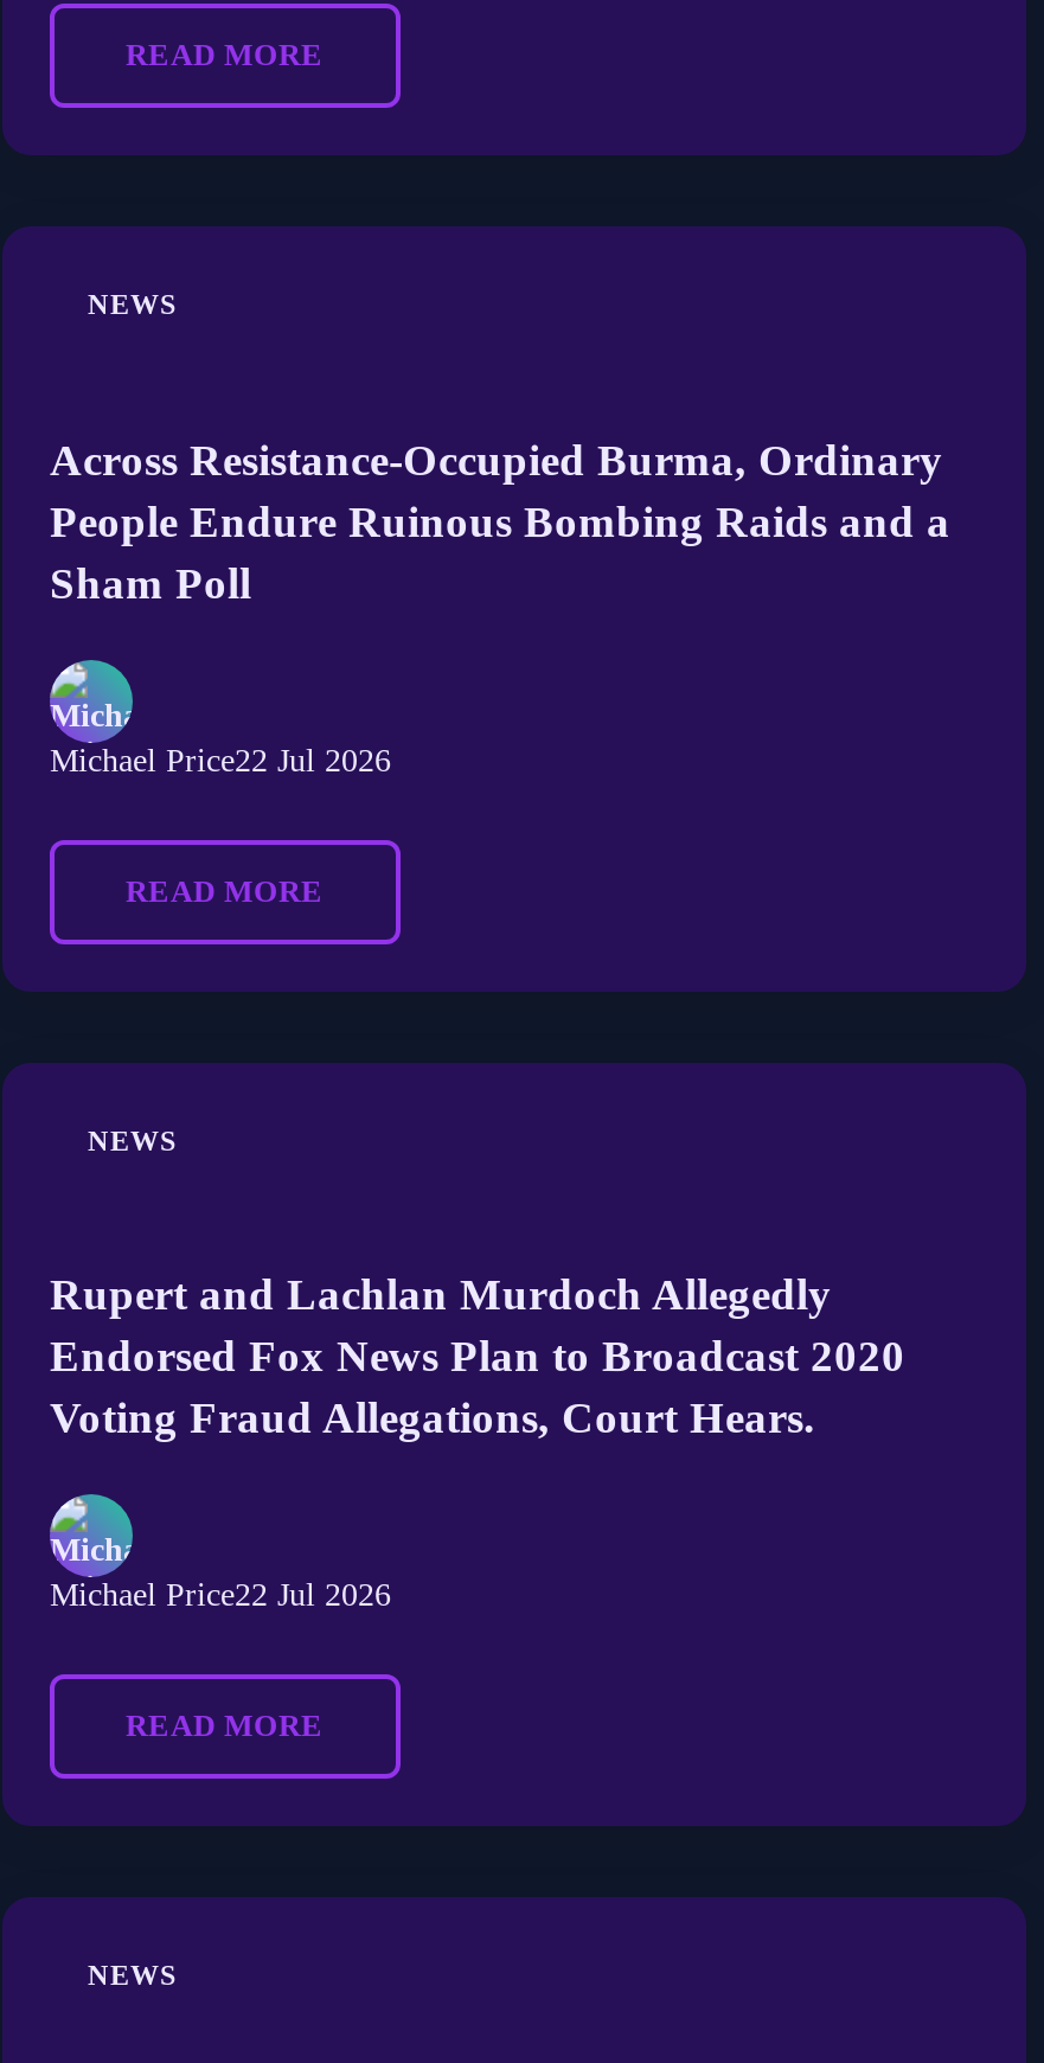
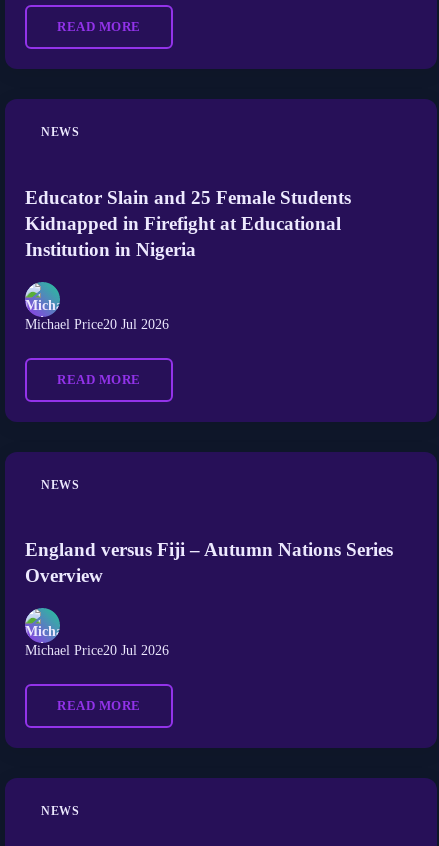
- Across Resistance-Occupied Burma, Ordinary
- People Endure Ruinous Bombing Raids and a
- Sham Poll
+ Educator Slain and 25 Female Students
+ Kidnapped in Firefight at Educational
+ Institution in Nigeria

- Michael Price22 Jul 2026
+ Michael Price20 Jul 2026

- Rupert and Lachlan Murdoch Allegedly
- Endorsed Fox News Plan to Broadcast 2020
- Voting Fraud Allegations, Court Hears.
+ England versus Fiji – Autumn Nations Series
+ Overview

- Michael Price22 Jul 2026
+ Michael Price20 Jul 2026
